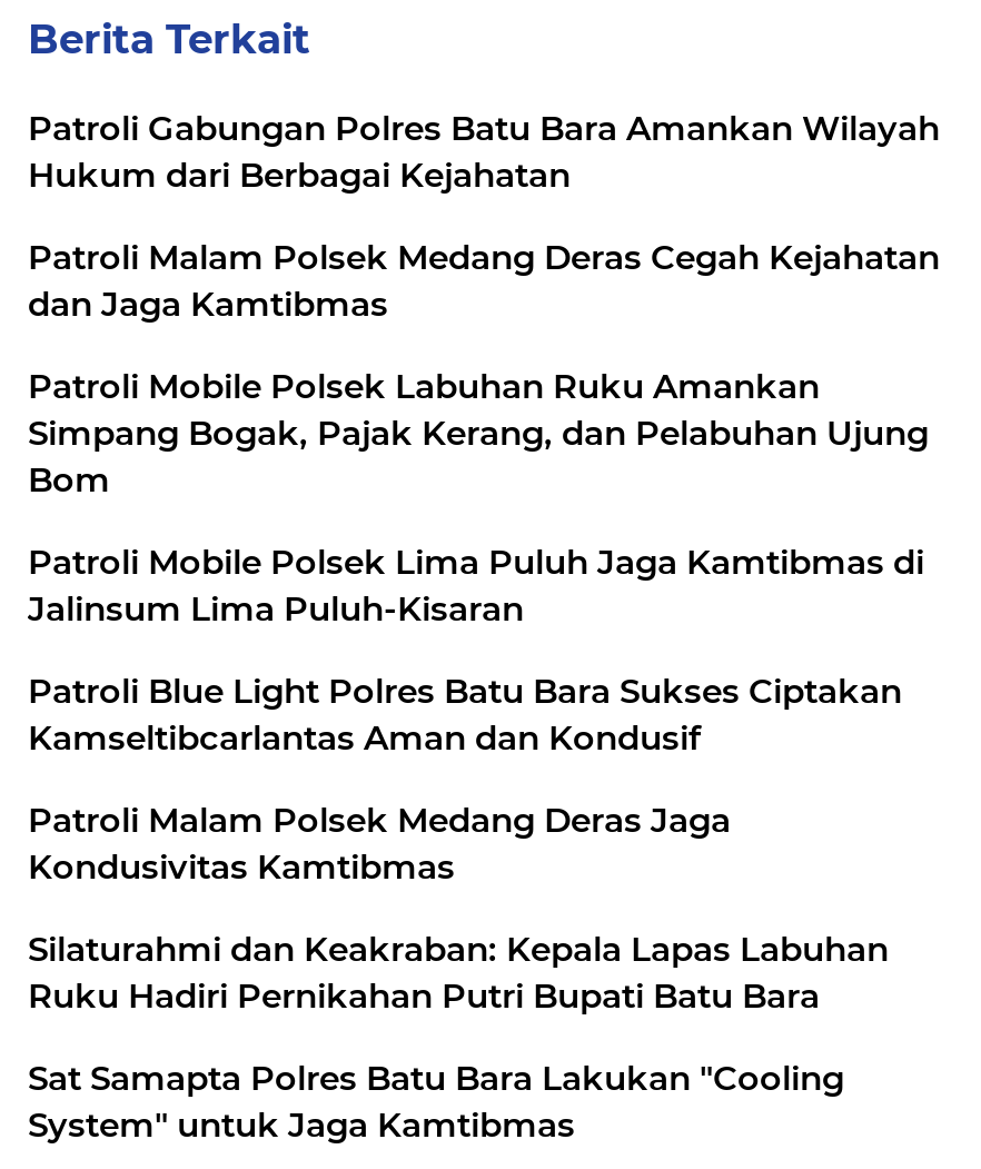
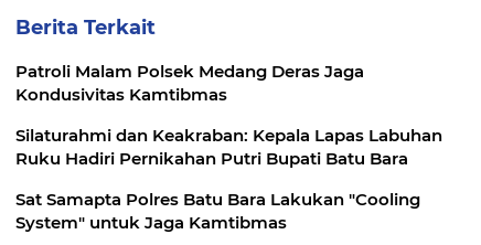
- Patroli Gabungan Polres Batu Bara Amankan Wilayah
- Hukum dari Berbagai Kejahatan
- Patroli Malam Polsek Medang Deras Cegah Kejahatan
- dan Jaga Kamtibmas
- Patroli Mobile Polsek Labuhan Ruku Amankan
- Simpang Bogak, Pajak Kerang, dan Pelabuhan Ujung
- Bom
- Patroli Mobile Polsek Lima Puluh Jaga Kamtibmas di
- Jalinsum Lima Puluh-Kisaran
- Patroli Blue Light Polres Batu Bara Sukses Ciptakan
- Kamseltibcarlantas Aman dan Kondusif
